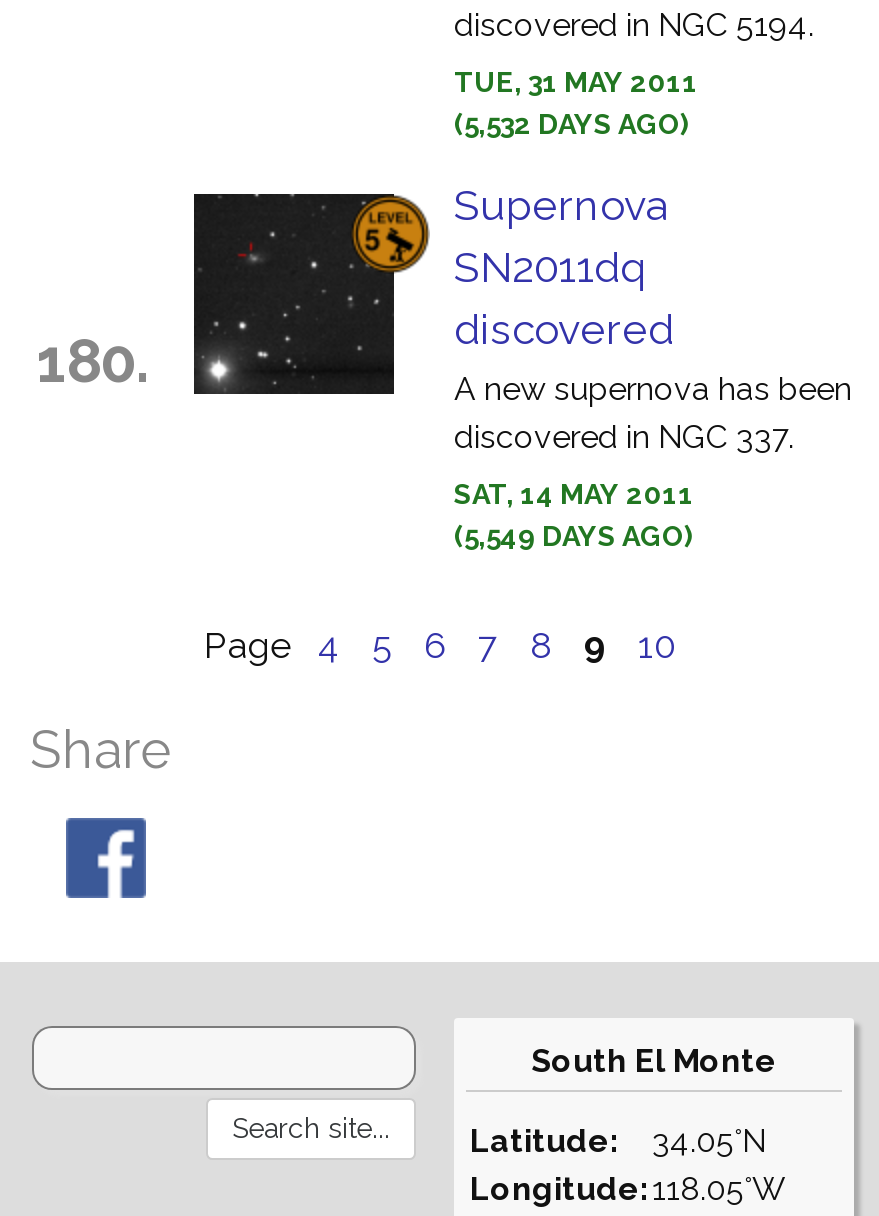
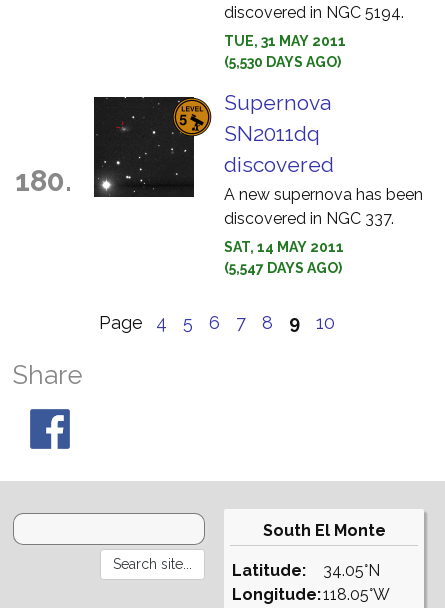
- (5,532 DAYS AGO)
+ (5,530 DAYS AGO)

- (5,549 DAYS AGO)
+ (5,547 DAYS AGO)
